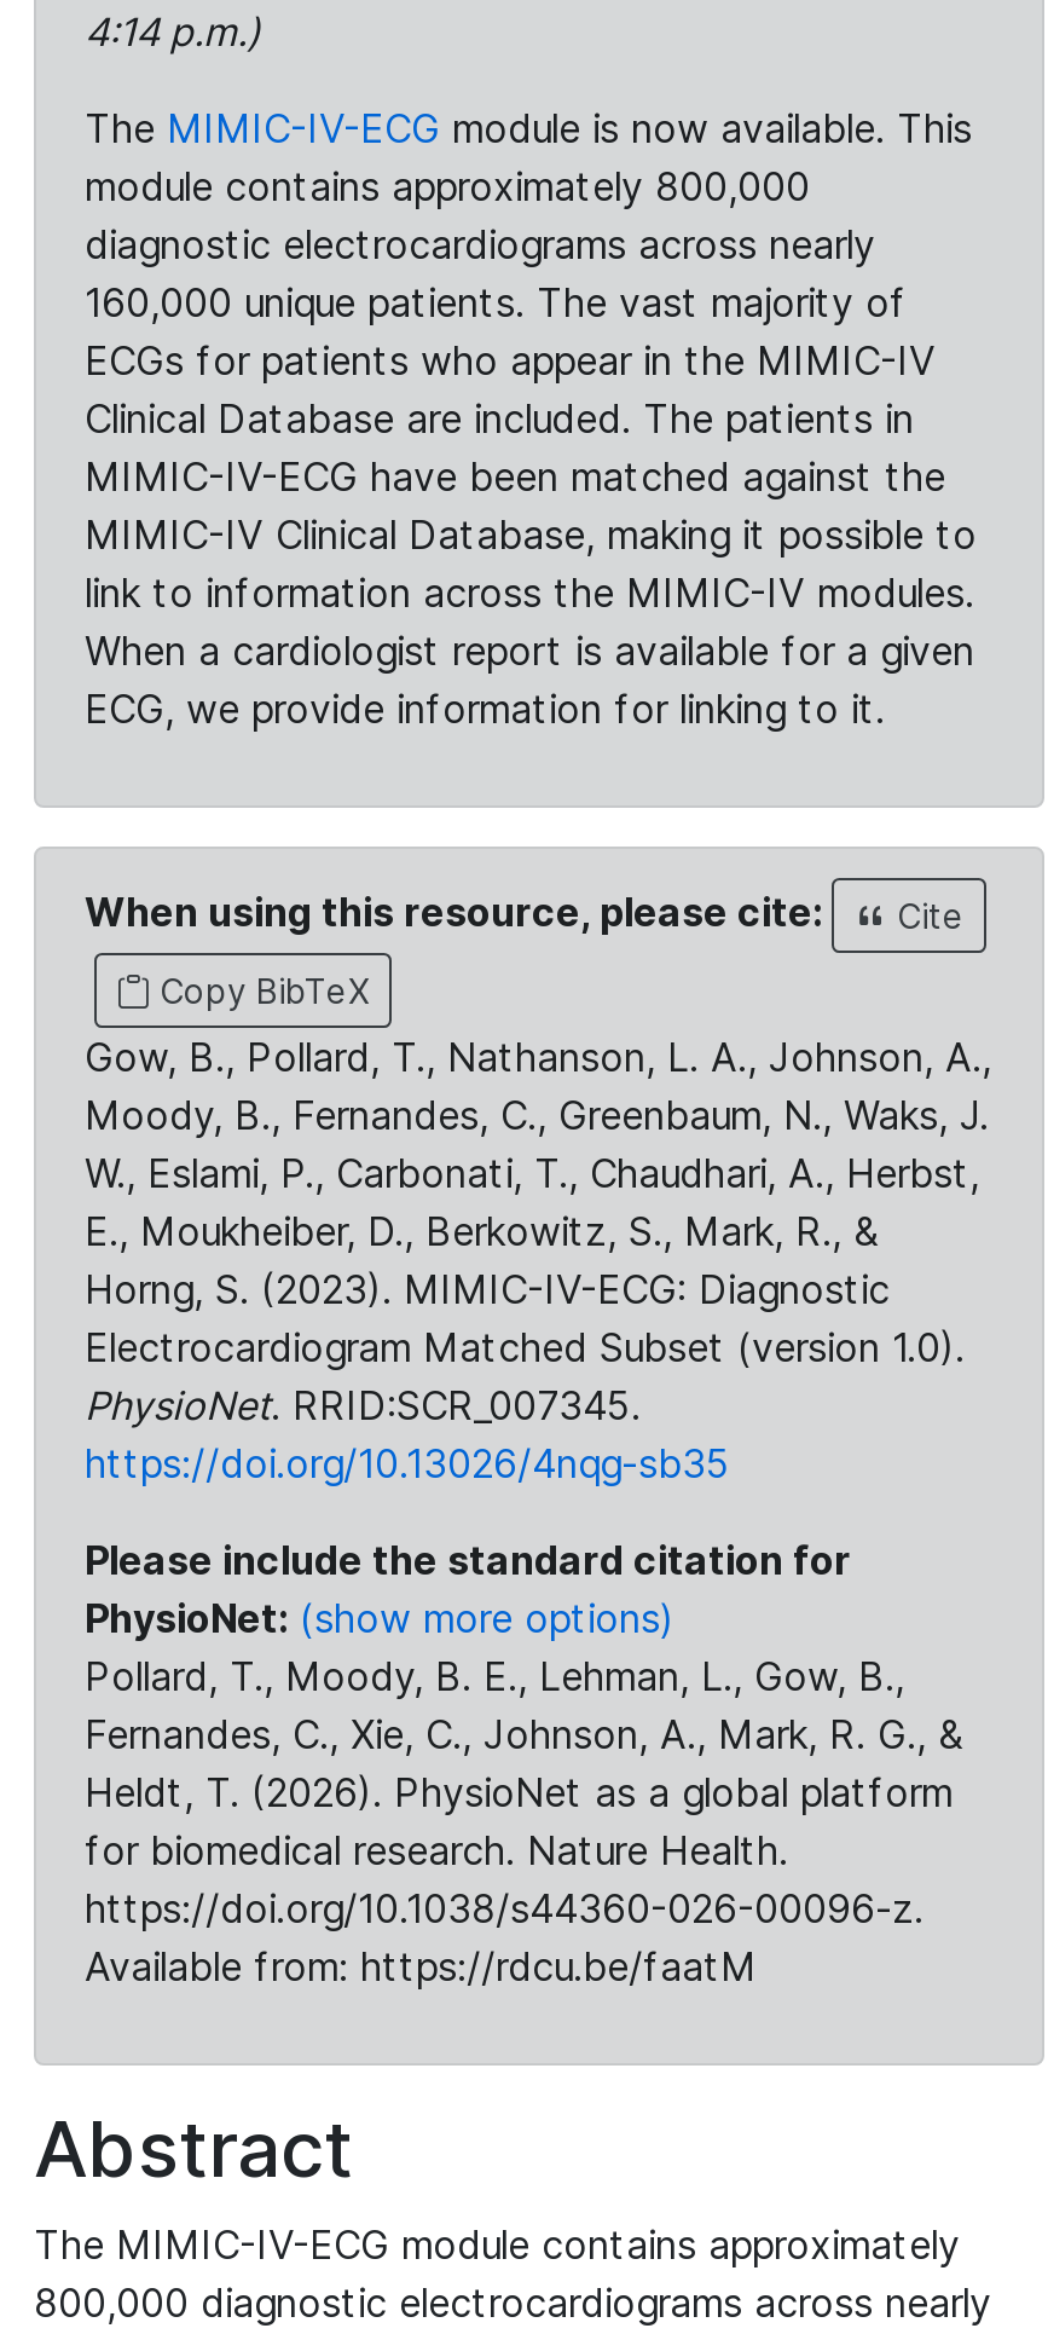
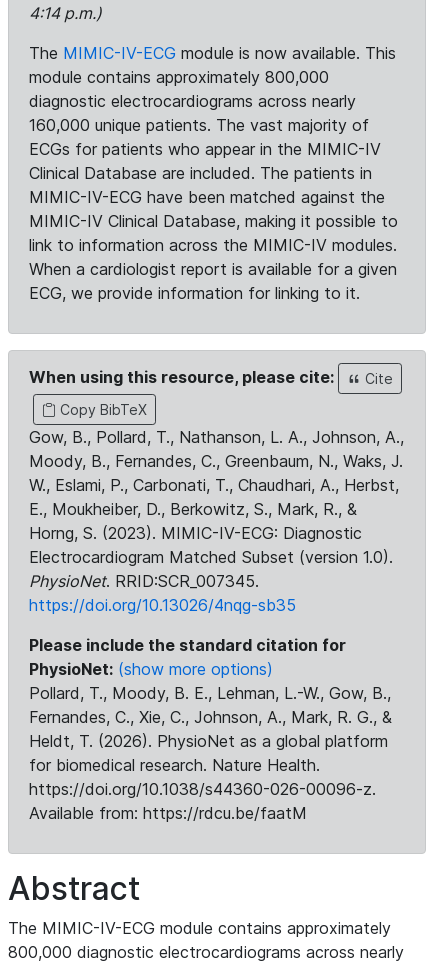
- Pollard, T., Moody, B. E., Lehman, L., Gow, B.,
+ Pollard, T., Moody, B. E., Lehman, L.-W., Gow, B.,
